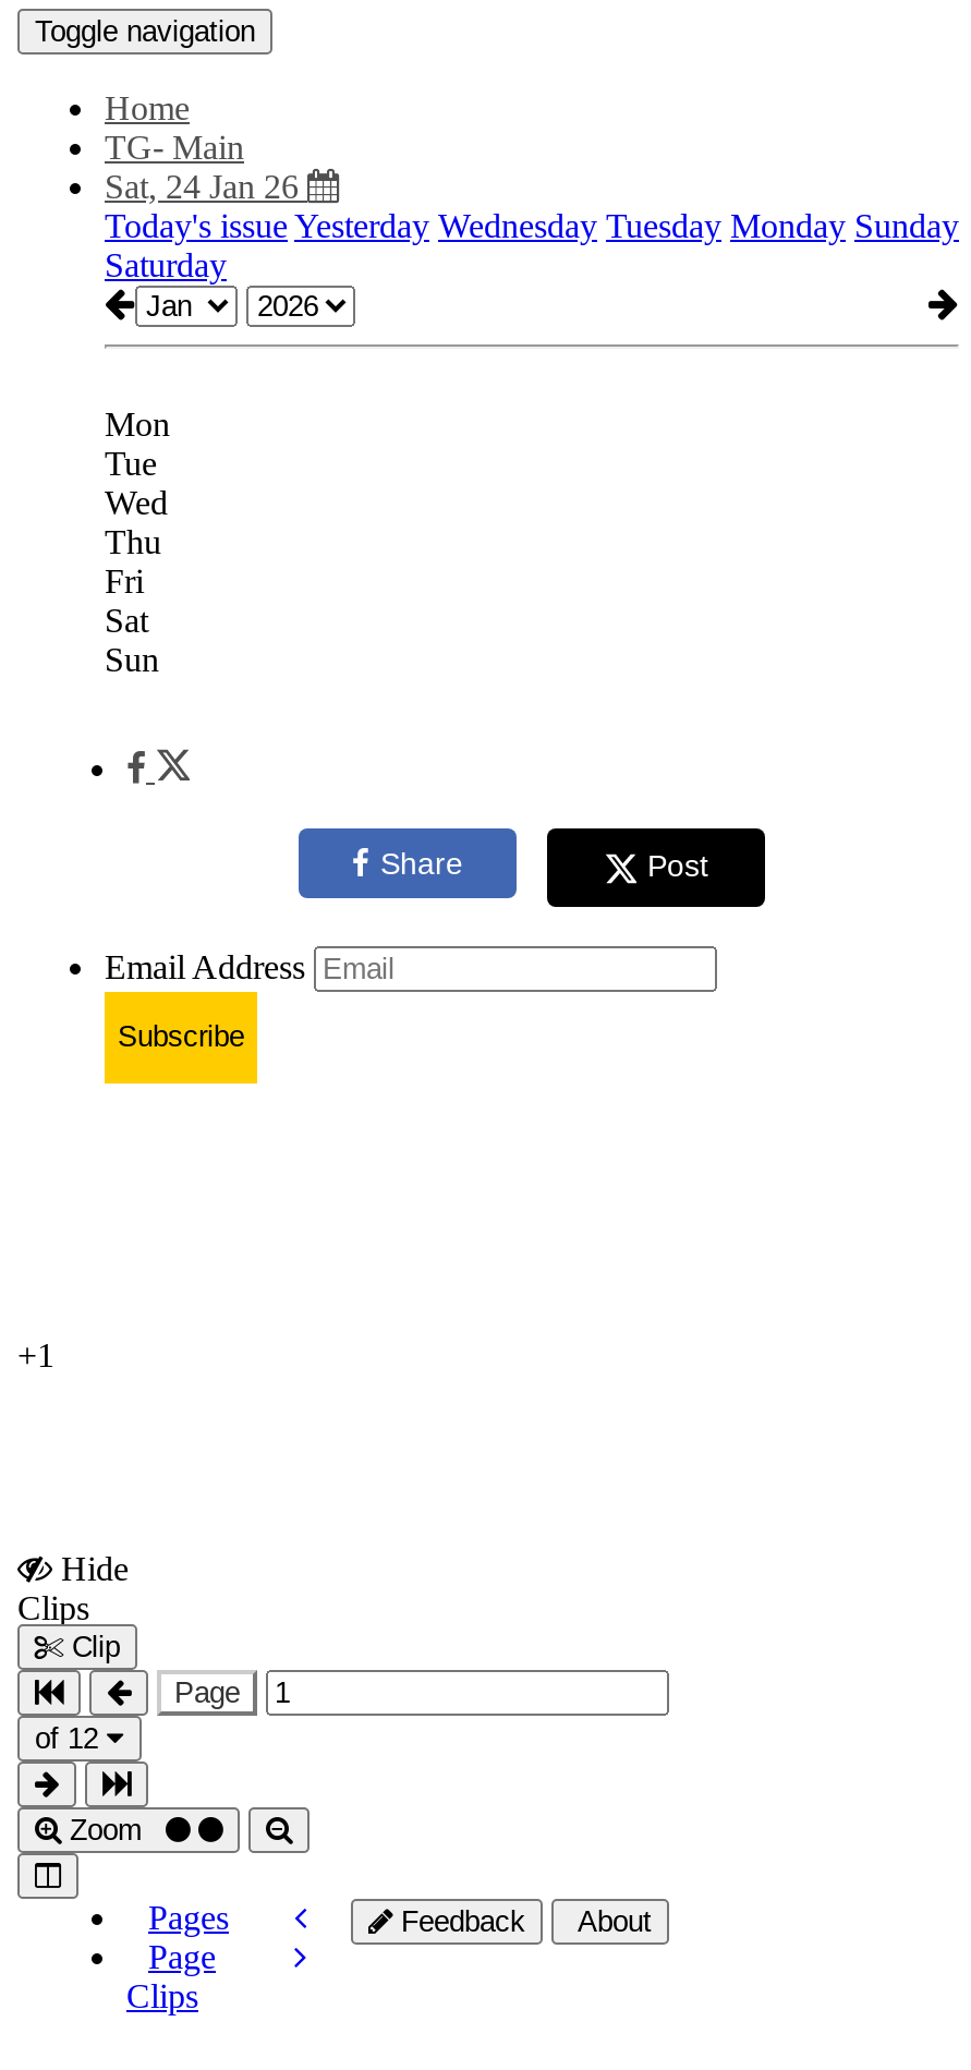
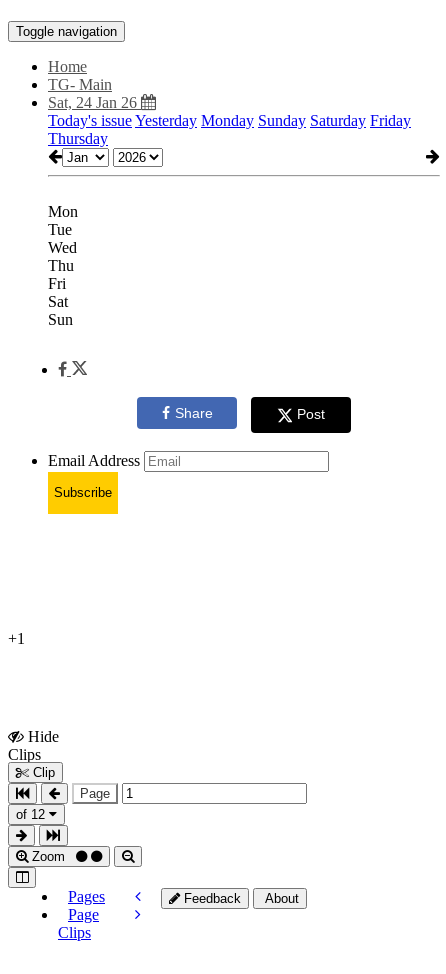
- Today's issue Yesterday Wednesday Tuesday Monday Sunday
- Saturday
+ Today's issue Yesterday Monday Sunday Saturday Friday
+ Thursday
